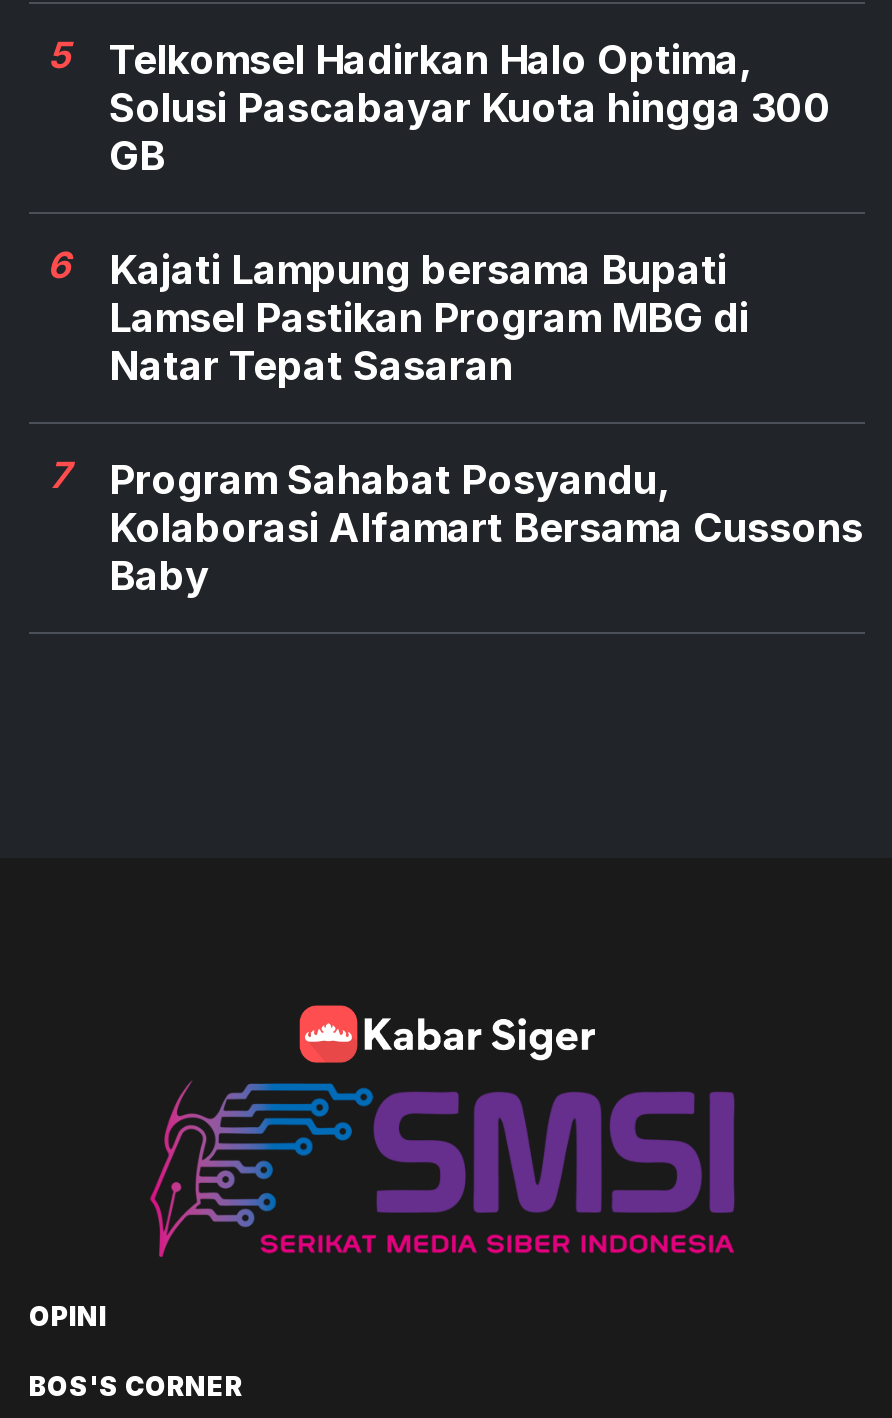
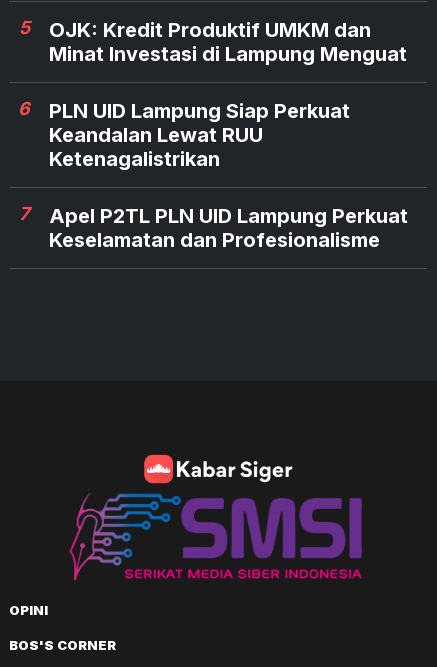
- Telkomsel Hadirkan Halo Optima,
- Solusi Pascabayar Kuota hingga 300
- GB
+ OJK: Kredit Produktif UMKM dan
+ Minat Investasi di Lampung Menguat

- Kajati Lampung bersama Bupati
- Lamsel Pastikan Program MBG di
- Natar Tepat Sasaran
+ PLN UID Lampung Siap Perkuat
+ Keandalan Lewat RUU
+ Ketenagalistrikan

- Program Sahabat Posyandu,
- Kolaborasi Alfamart Bersama Cussons
- Baby
+ Apel P2TL PLN UID Lampung Perkuat
+ Keselamatan dan Profesionalisme
